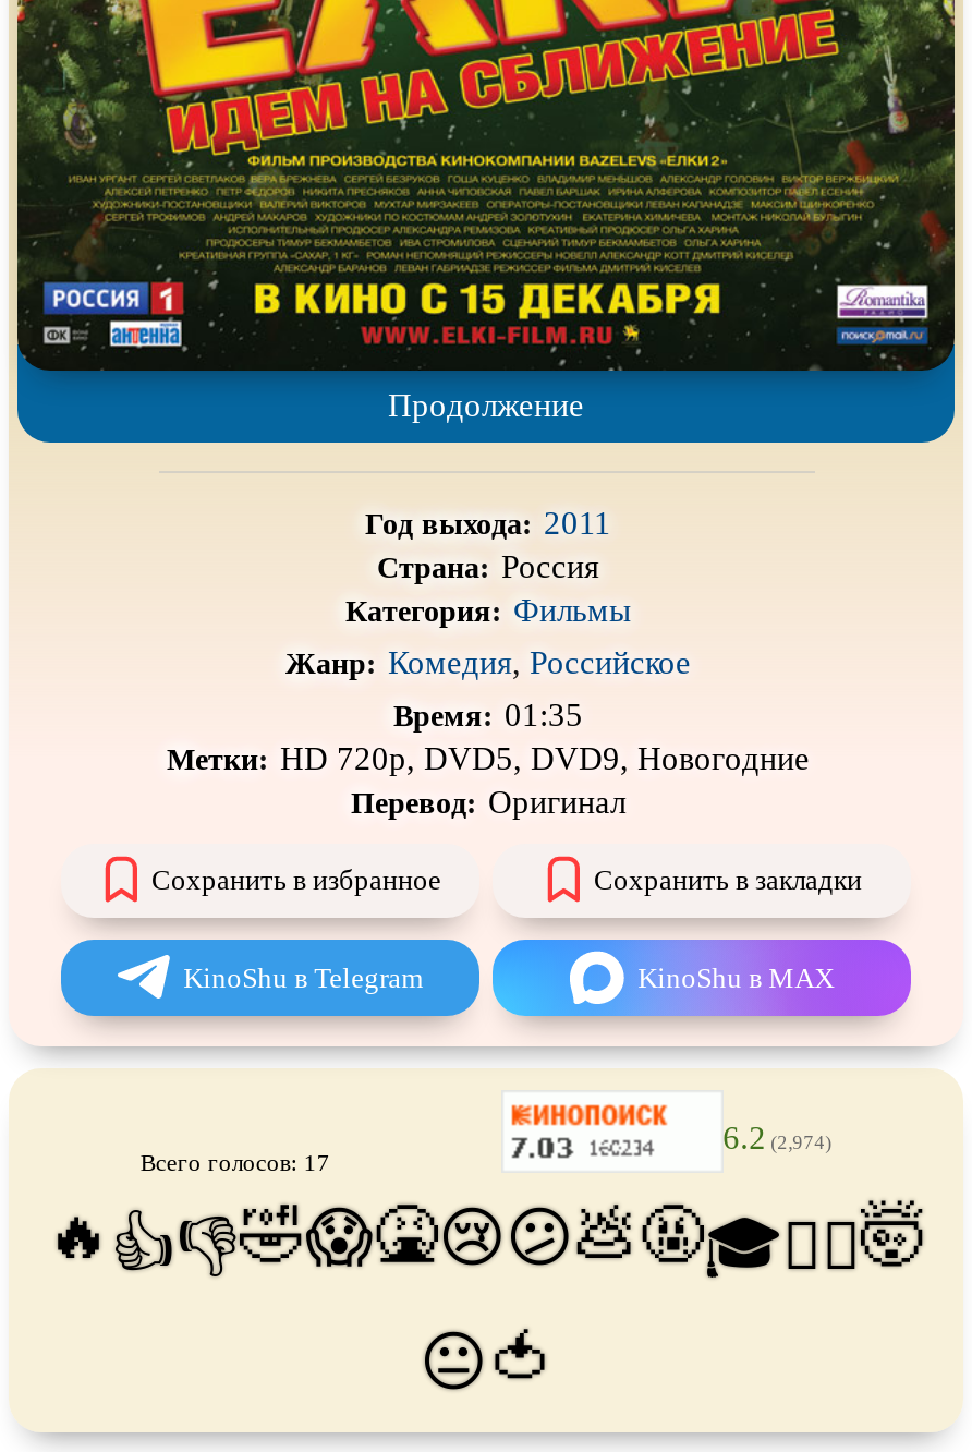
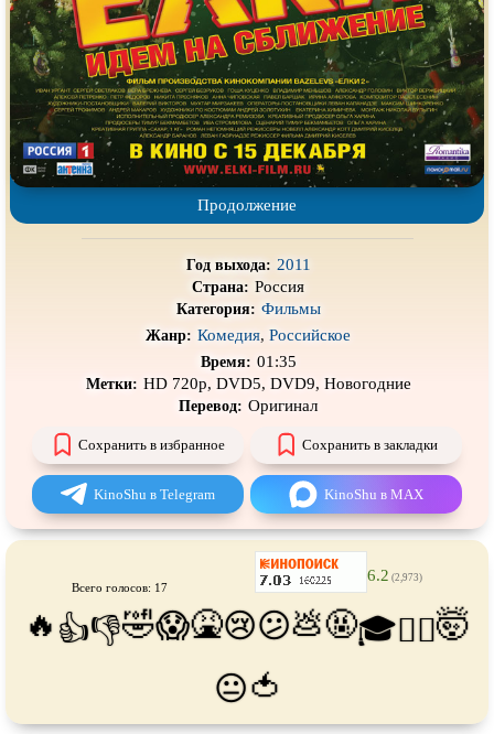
- 6.2 (2,974)
+ 6.2 (2,973)
